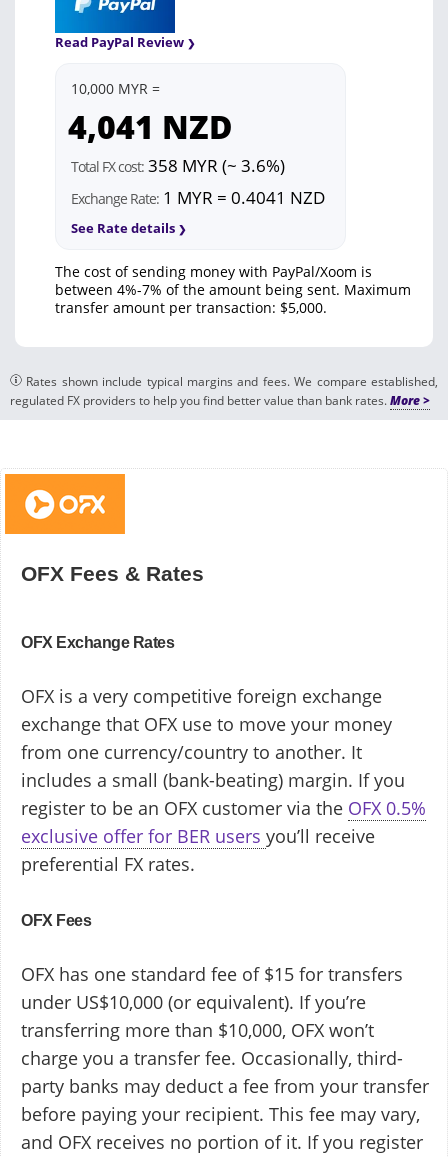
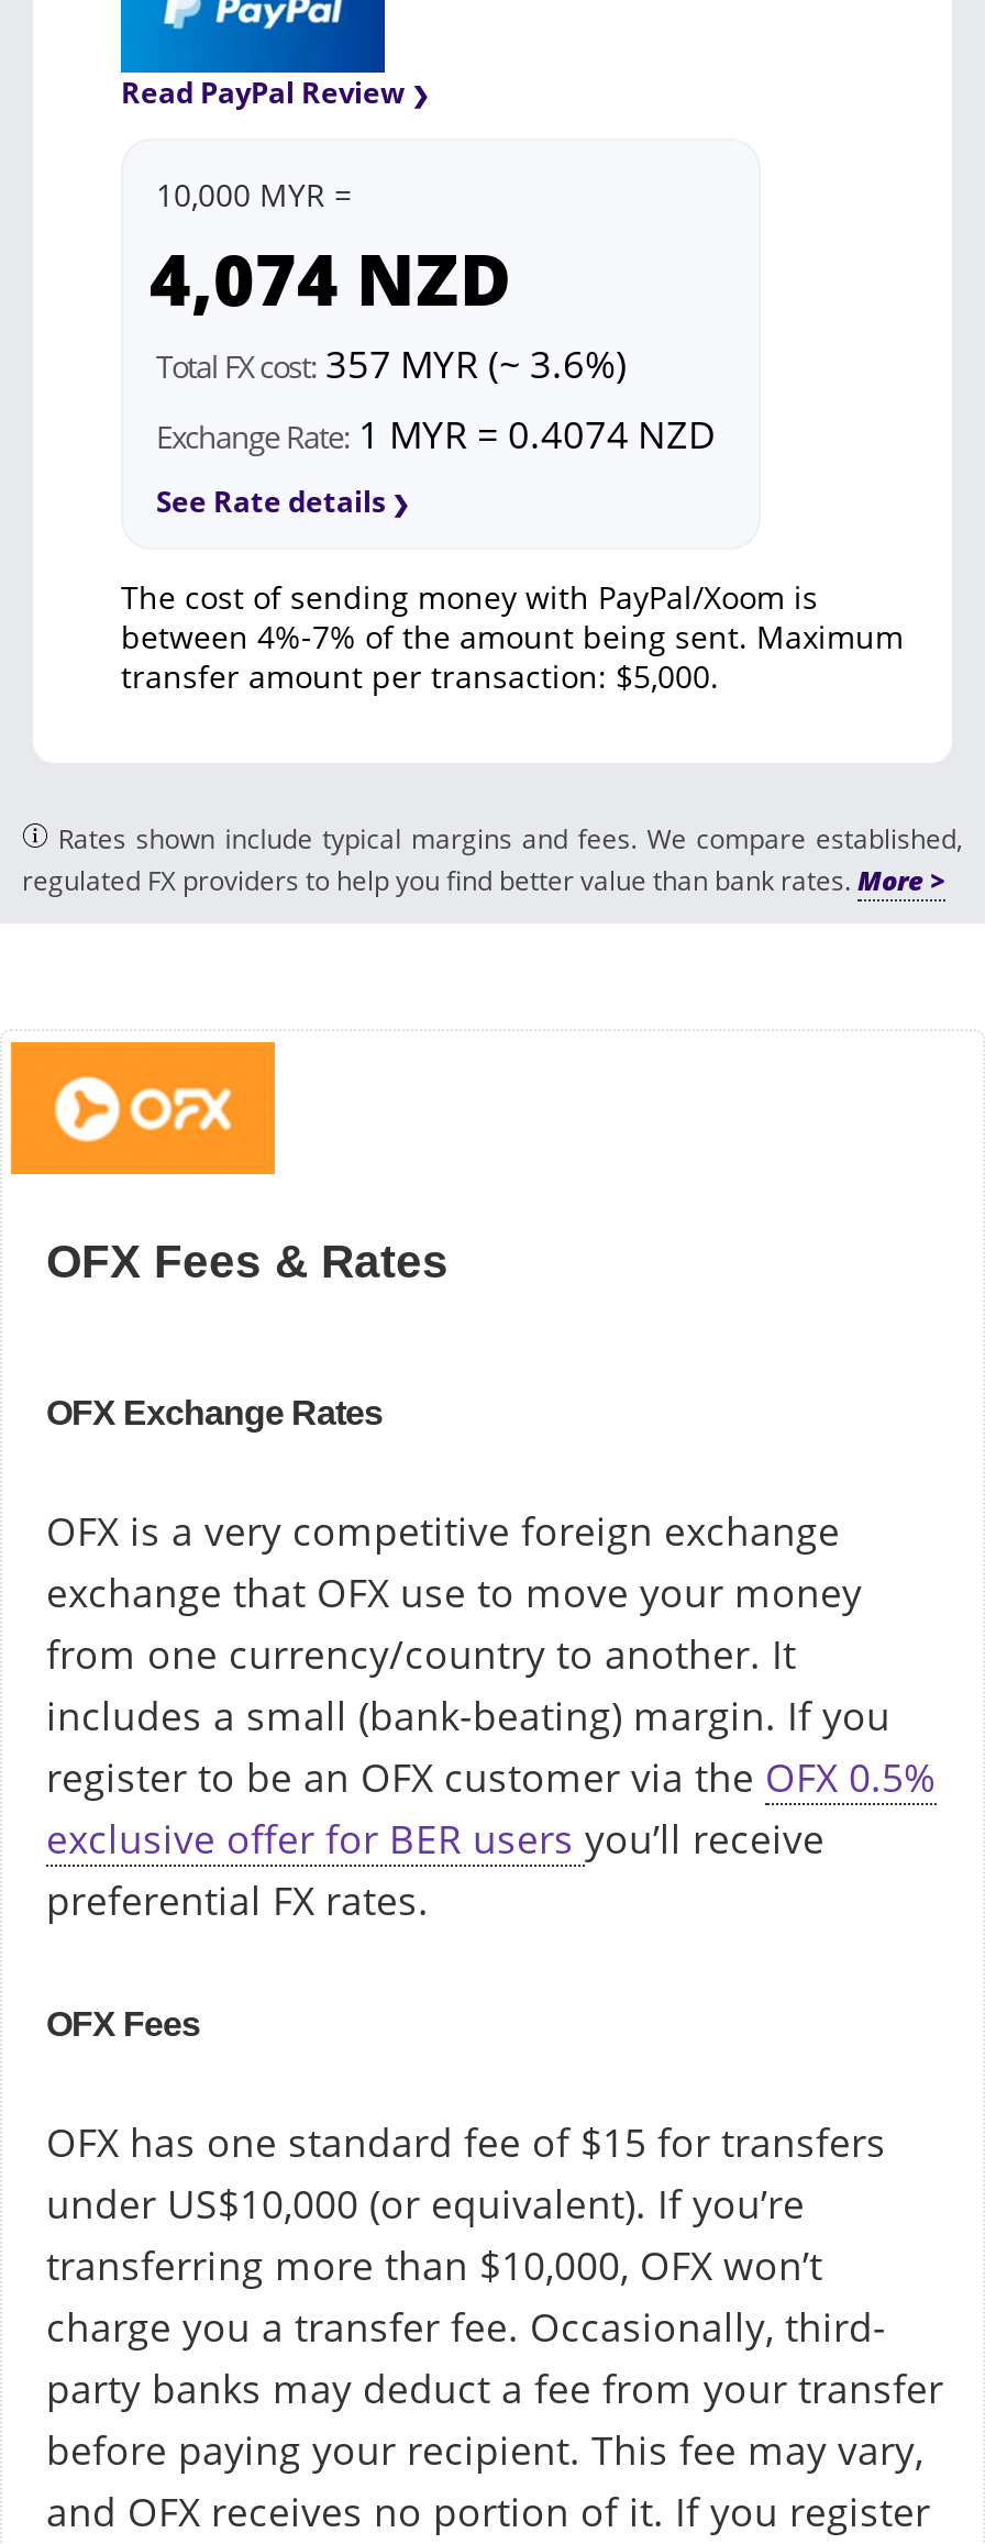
- 4,041 NZD
+ 4,074 NZD

- Total FX cost: 358 MYR (~ 3.6%)
+ Total FX cost: 357 MYR (~ 3.6%)

- Exchange Rate: 1 MYR = 0.4041 NZD
+ Exchange Rate: 1 MYR = 0.4074 NZD
